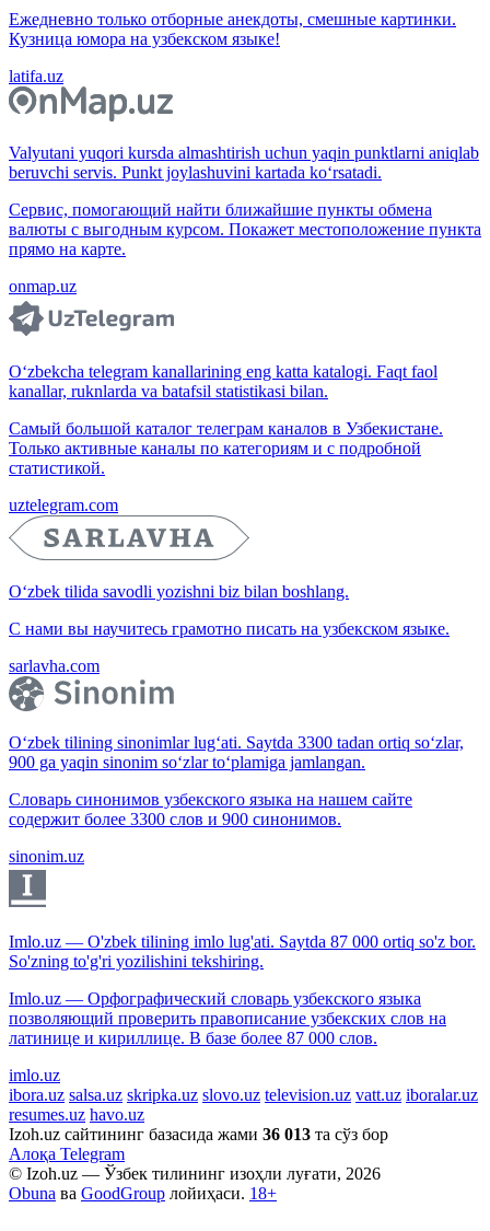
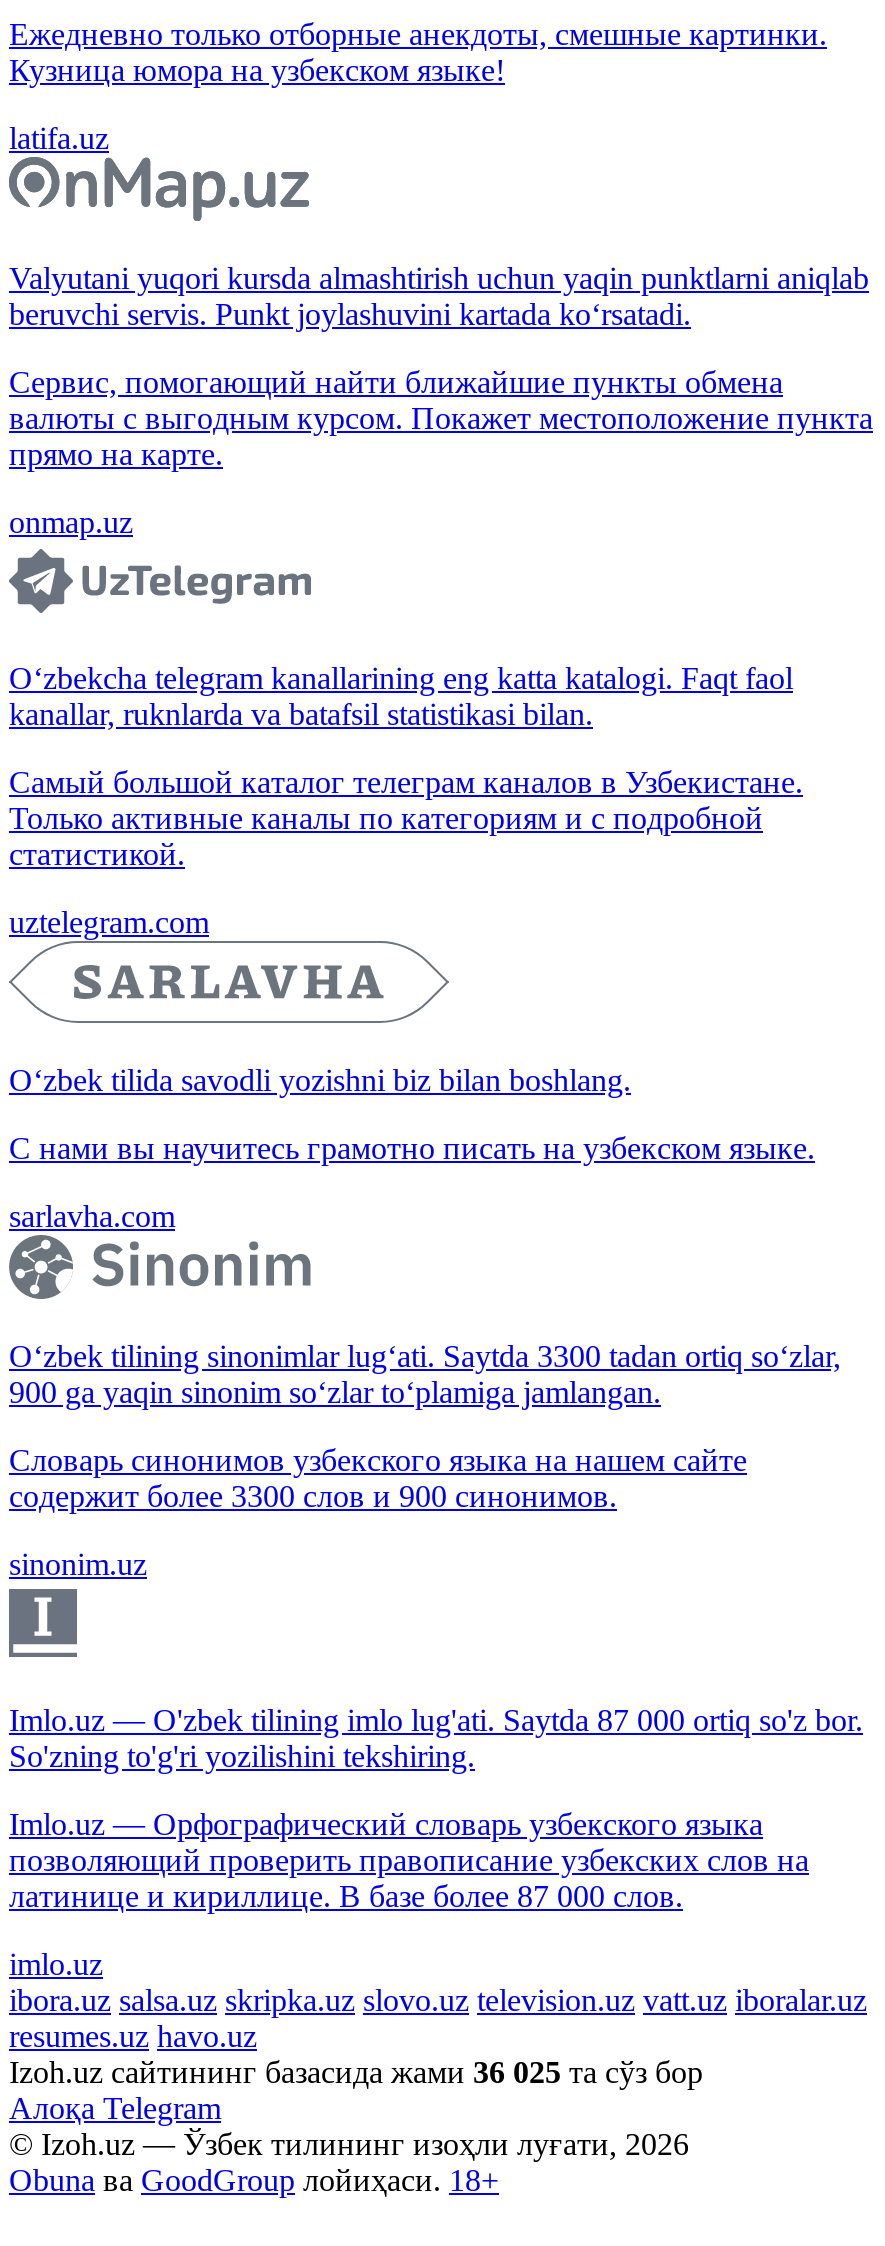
- Izoh.uz сайтининг базасида жами 36 013 та сўз бор
+ Izoh.uz сайтининг базасида жами 36 025 та сўз бор
